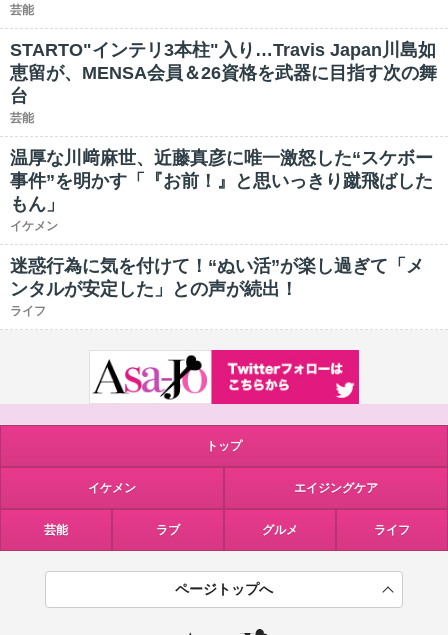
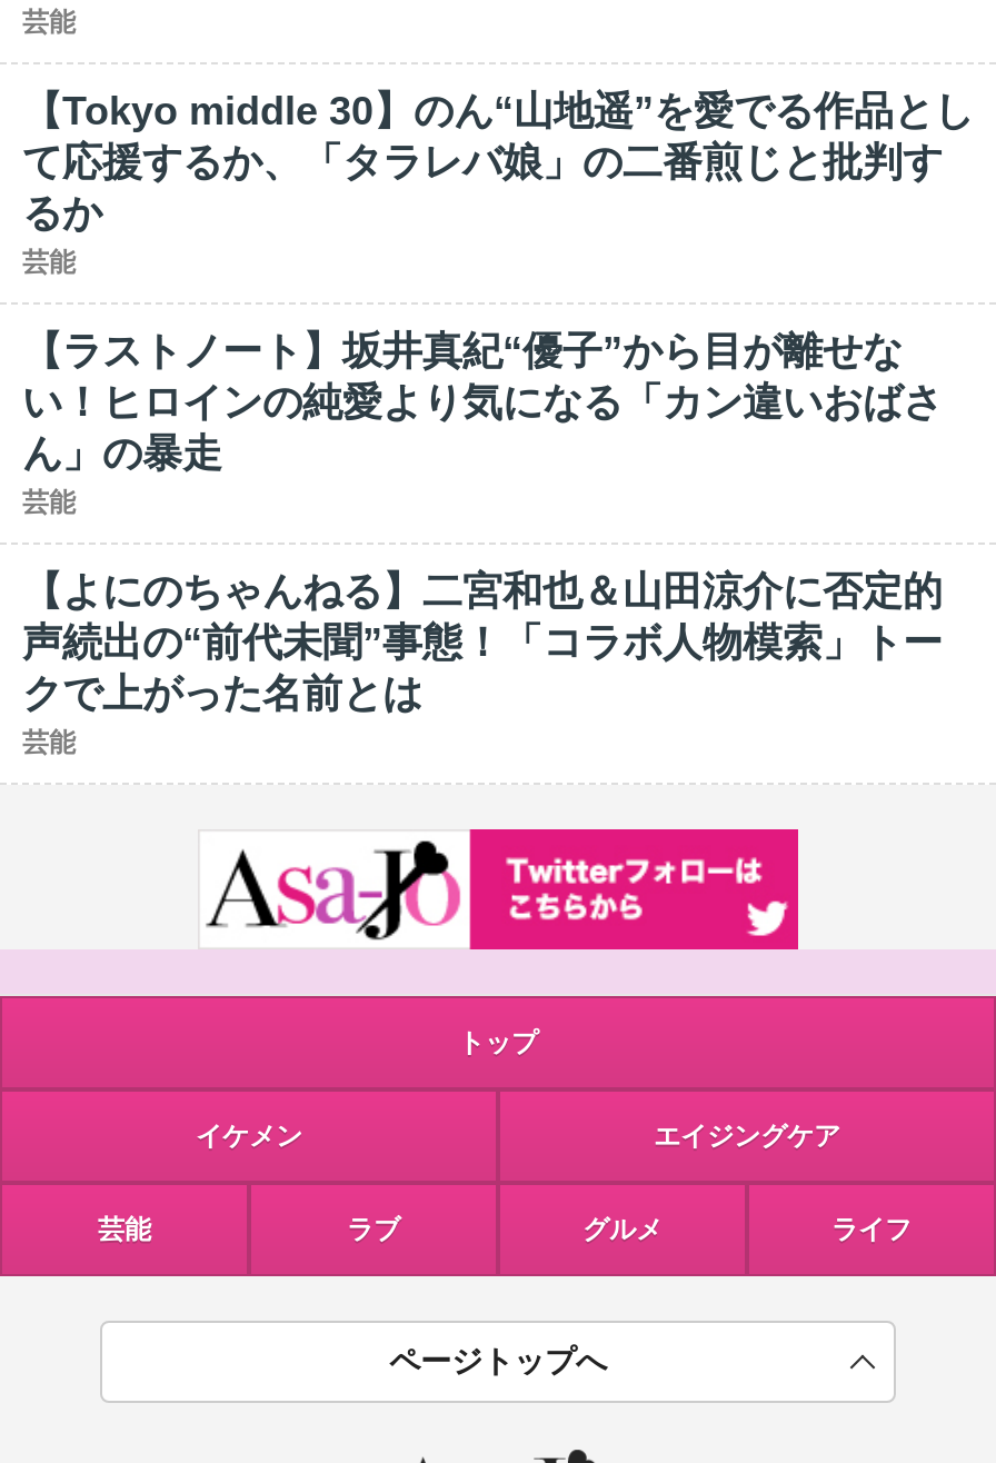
- STARTO"インテリ3本柱"入り…Travis Japan川島如
- 恵留が、MENSA会員＆26資格を武器に目指す次の舞
- 台
+ 【Tokyo middle 30】のん“山地遥”を愛でる作品とし
+ て応援するか、「タラレバ娘」の二番煎じと批判す
+ るか

- 温厚な川﨑麻世、近藤真彦に唯一激怒した“スケボー
- 事件”を明かす「『お前！』と思いっきり蹴飛ばした
- もん」
- イケメン
+ 【ラストノート】坂井真紀“優子”から目が離せな
+ い！ヒロインの純愛より気になる「カン違いおばさ
+ ん」の暴走
+ 芸能

- 迷惑行為に気を付けて！“ぬい活”が楽し過ぎて「メ
- ンタルが安定した」との声が続出！
- ライフ
+ 【よにのちゃんねる】二宮和也＆山田涼介に否定的
+ 声続出の“前代未聞”事態！「コラボ人物模索」トー
+ クで上がった名前とは
+ 芸能
